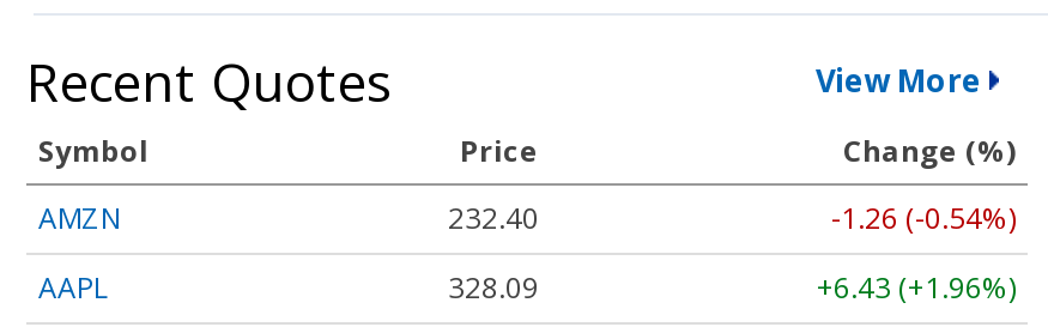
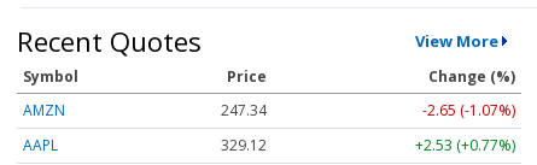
- 232.40
+ 247.34

- -1.26 (-0.54%)
+ -2.65 (-1.07%)

- 328.09
+ 329.12

- +6.43 (+1.96%)
+ +2.53 (+0.77%)
